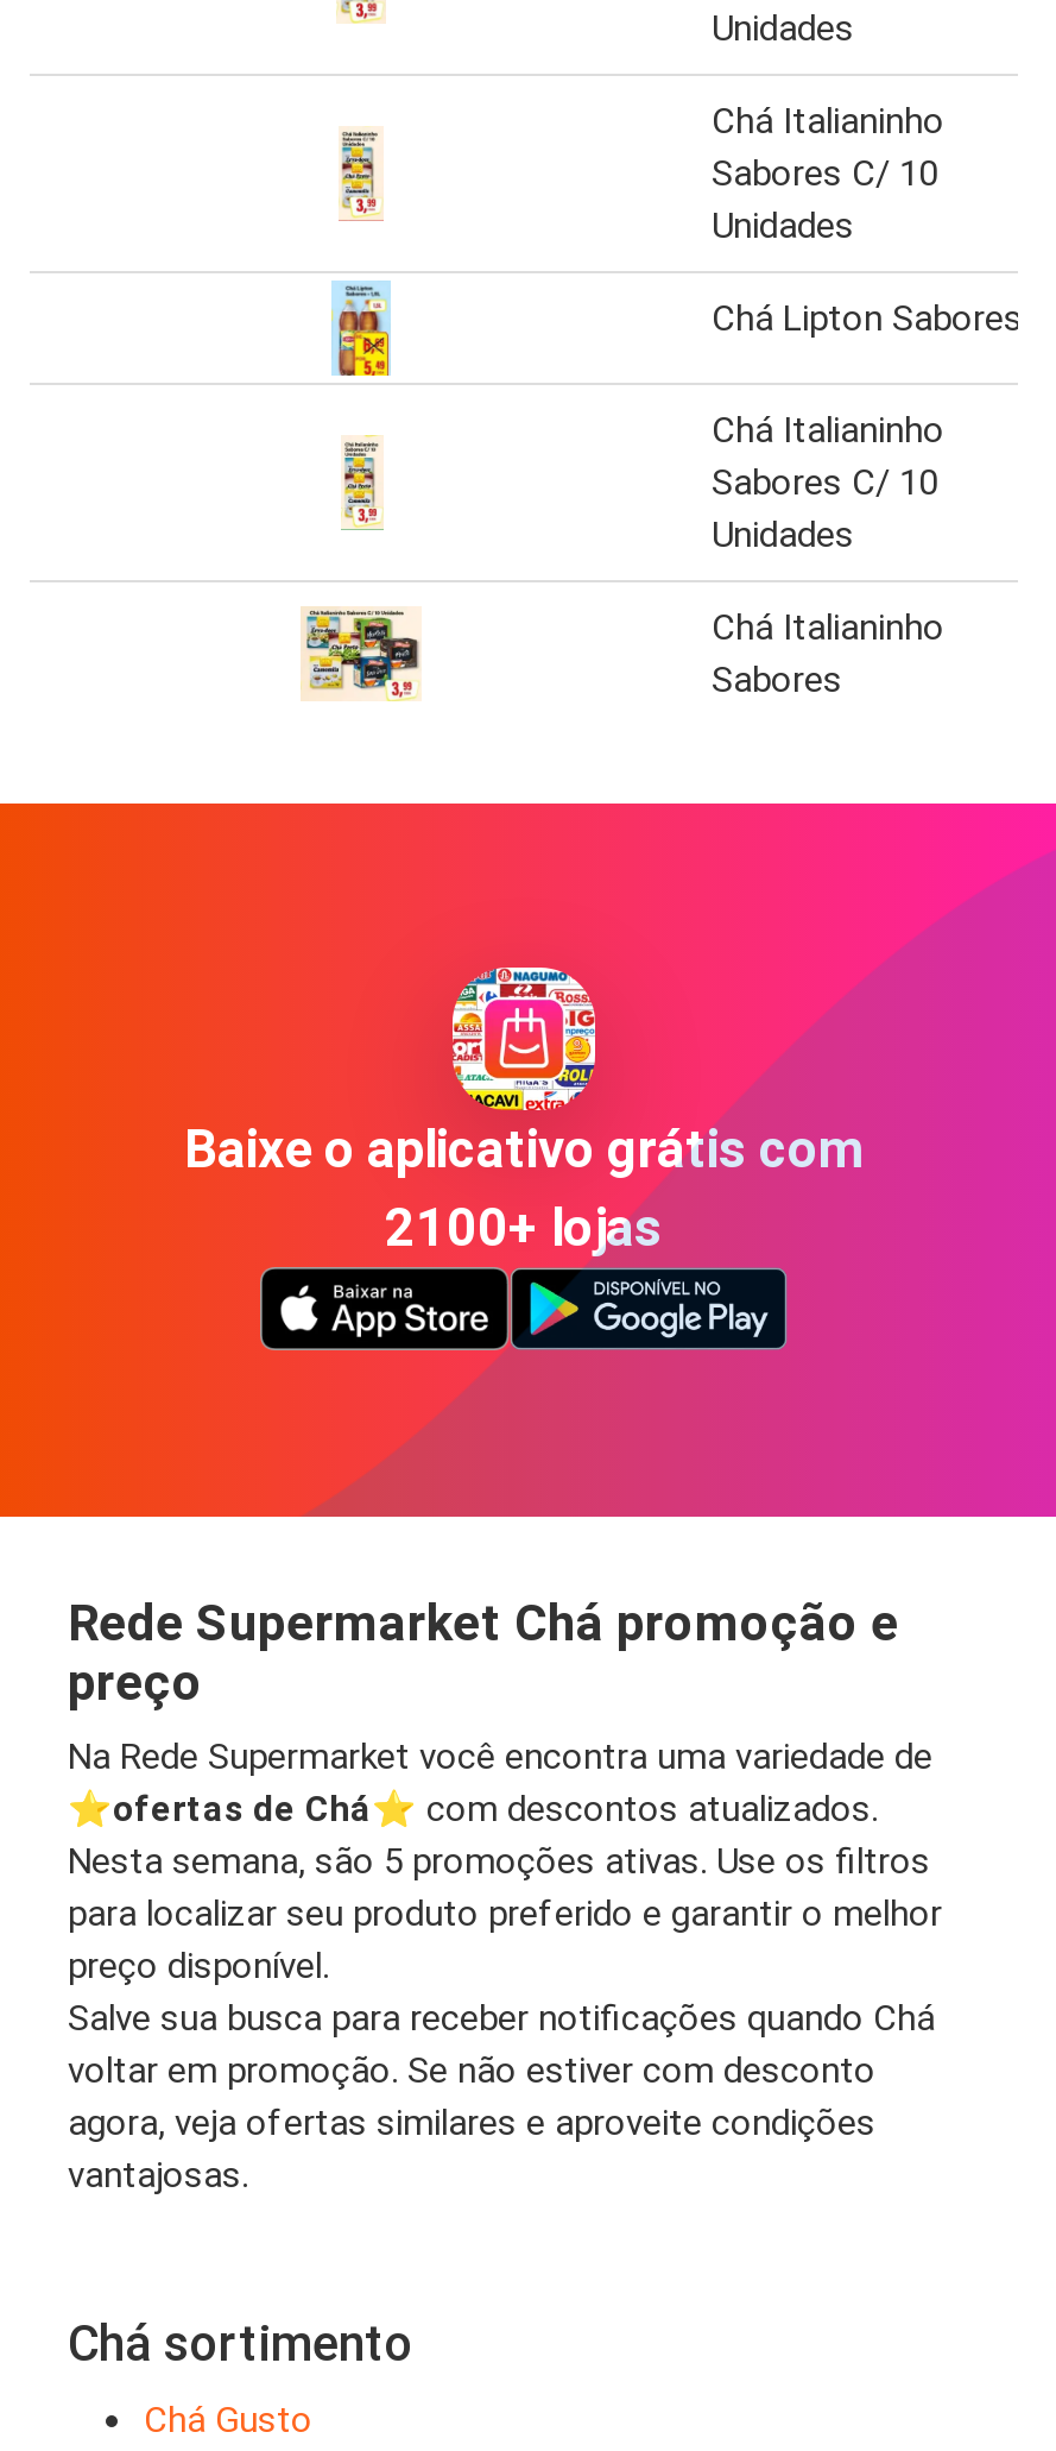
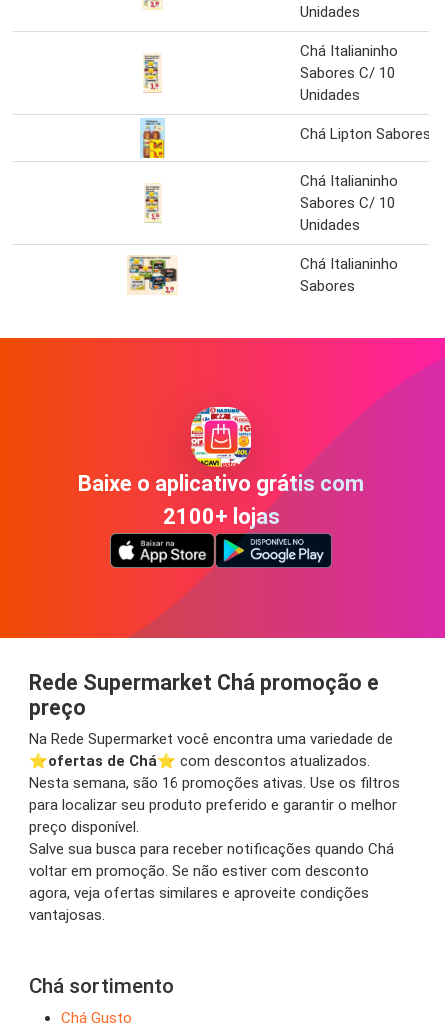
- Nesta semana, são 5 promoções ativas. Use os filtros
+ Nesta semana, são 16 promoções ativas. Use os filtros
